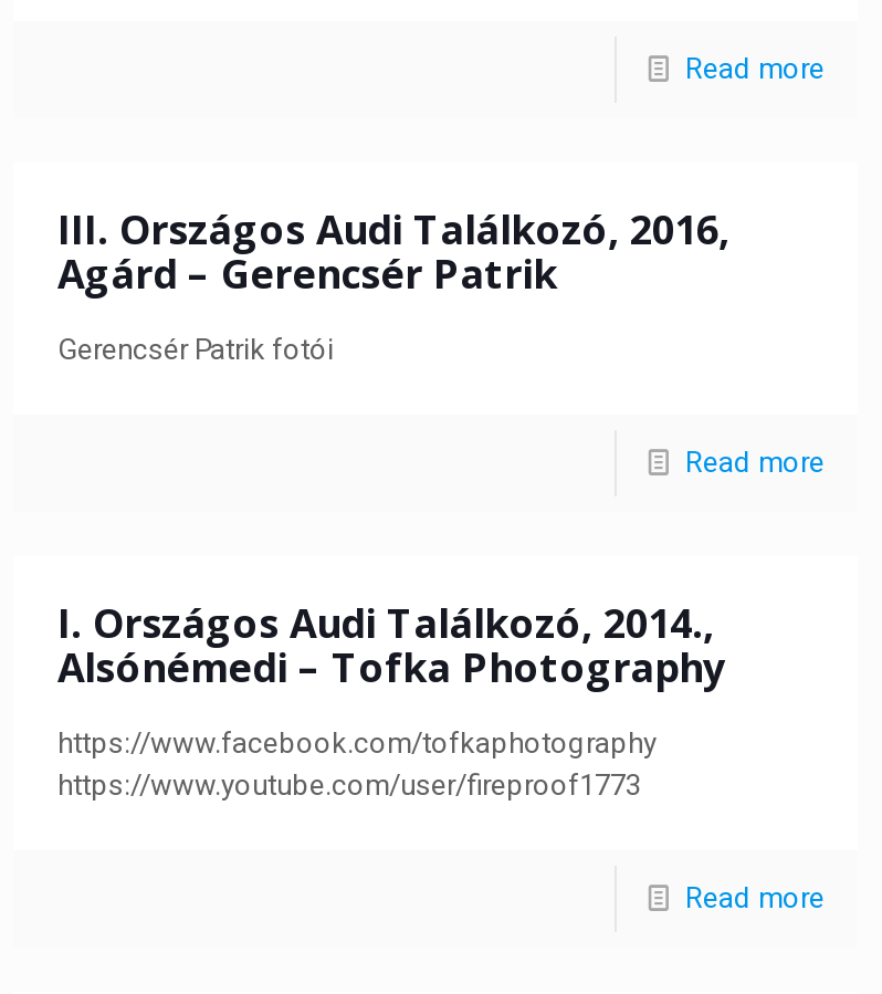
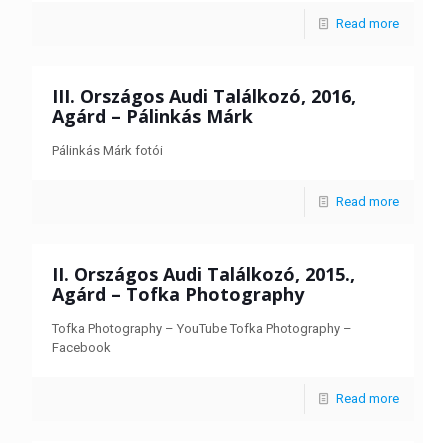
- Agárd – Gerencsér Patrik
+ Agárd – Pálinkás Márk

- Gerencsér Patrik fotói
+ Pálinkás Márk fotói

- I. Országos Audi Találkozó, 2014.,
- Alsónémedi – Tofka Photography
+ II. Országos Audi Találkozó, 2015.,
+ Agárd – Tofka Photography

- https://www.facebook.com/tofkaphotography
- https://www.youtube.com/user/fireproof1773
+ Tofka Photography – YouTube Tofka Photography –
+ Facebook
